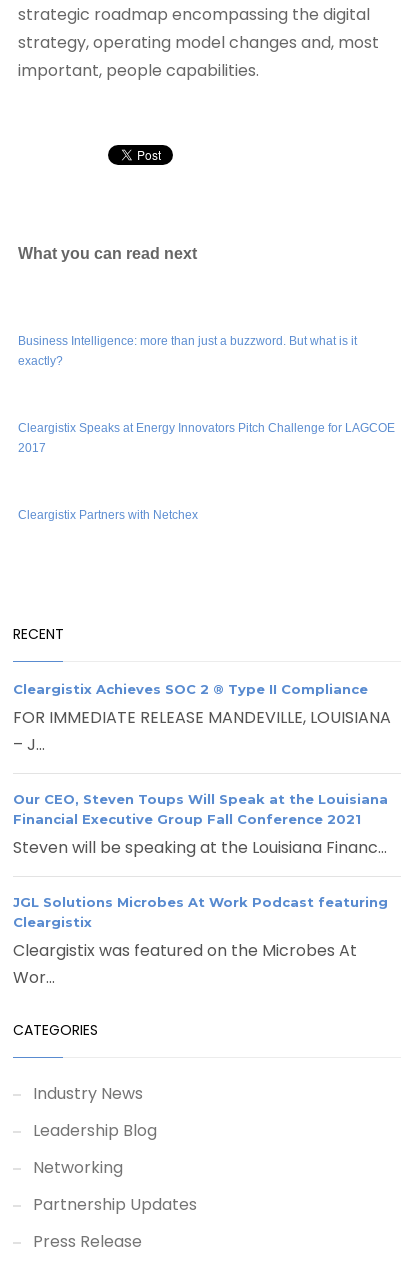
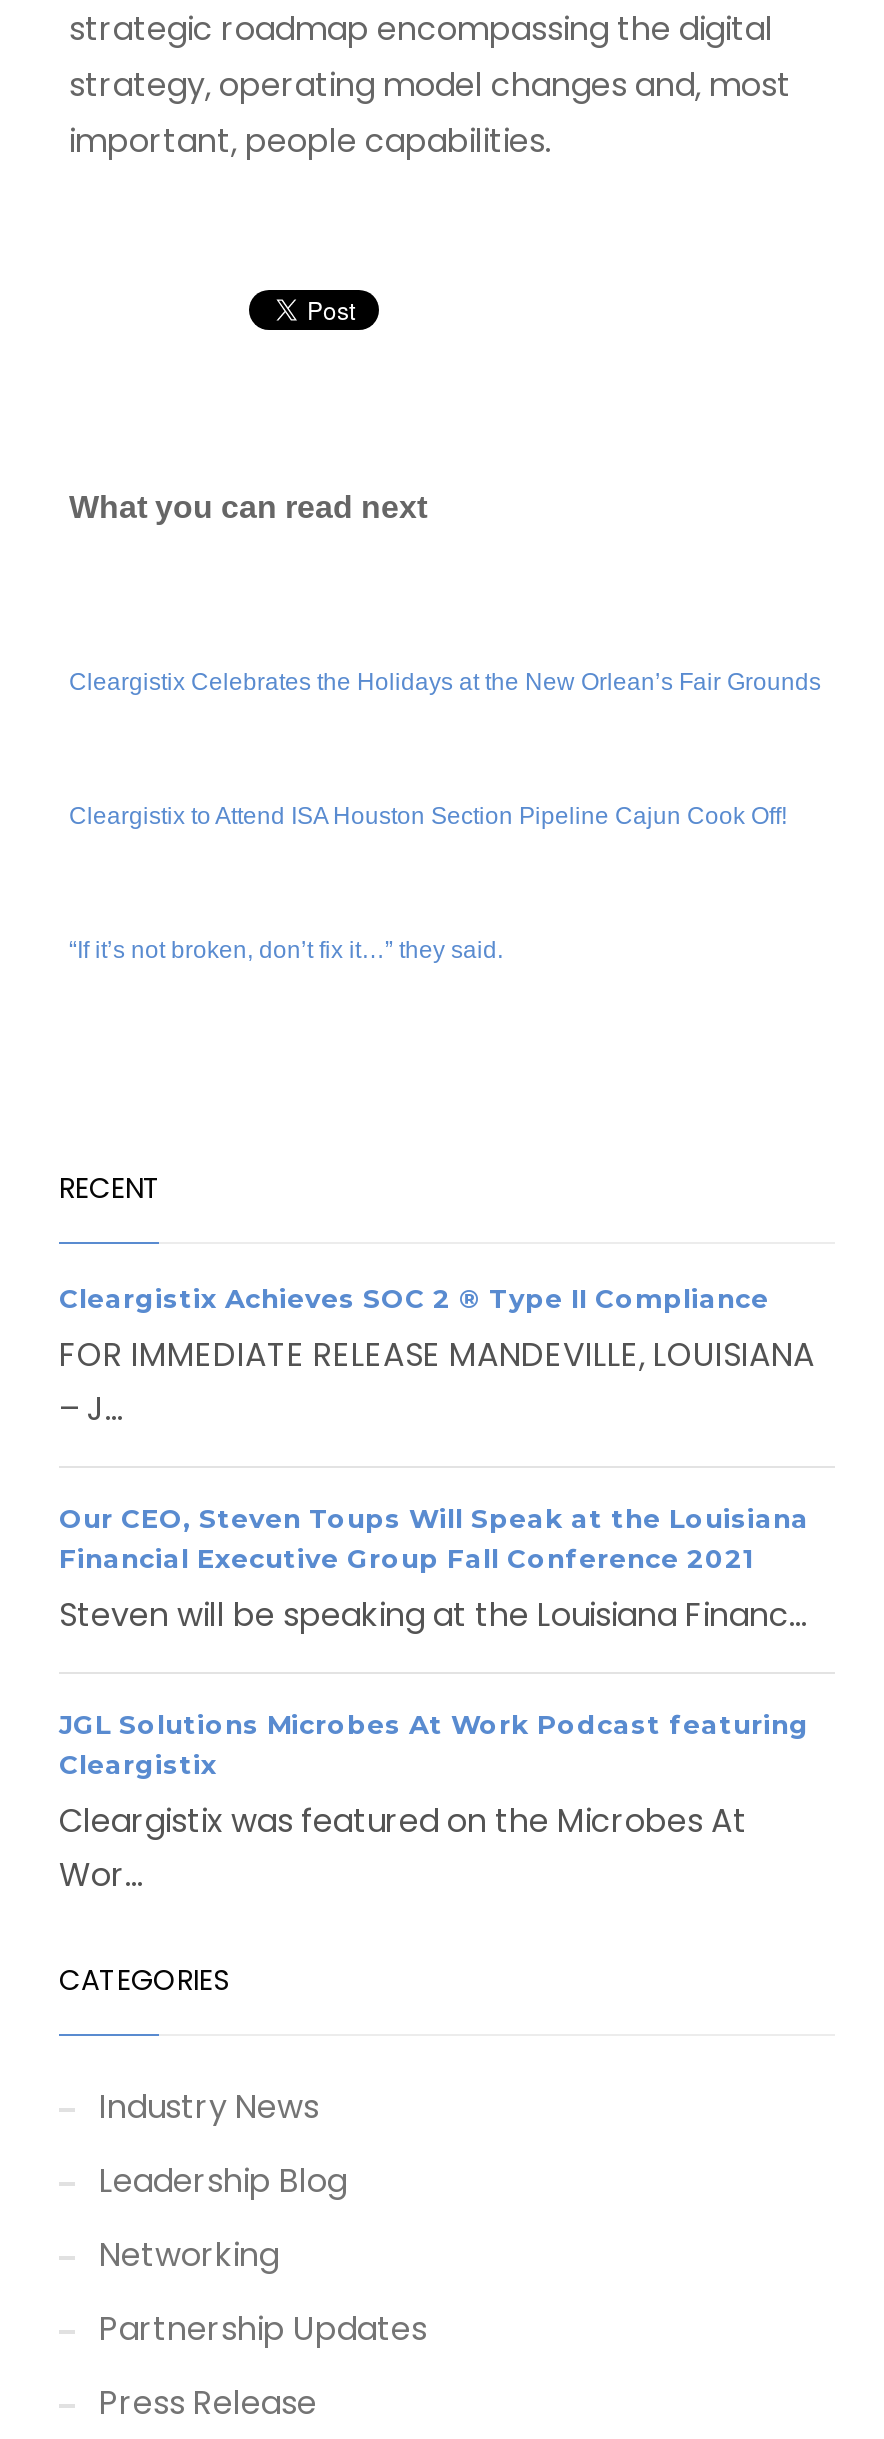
- Business Intelligence: more than just a buzzword. But what is it
- exactly?
+ Cleargistix Celebrates the Holidays at the New Orlean’s Fair Grounds

- Cleargistix Speaks at Energy Innovators Pitch Challenge for LAGCOE
- 2017
+ Cleargistix to Attend ISA Houston Section Pipeline Cajun Cook Off!

- Cleargistix Partners with Netchex
+ “If it’s not broken, don’t fix it…” they said.
